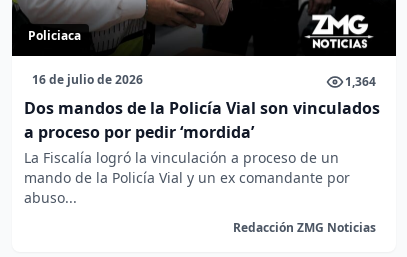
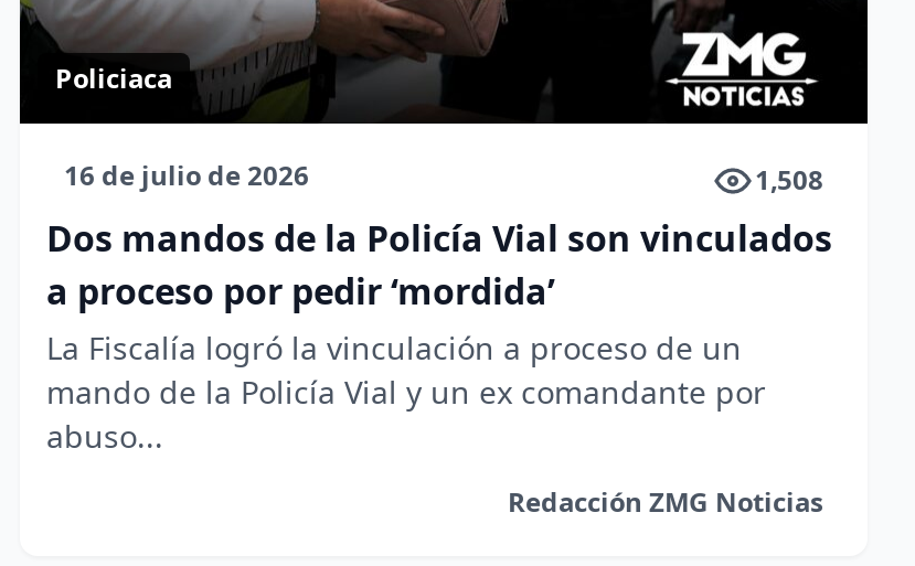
- 1,364
+ 1,508
